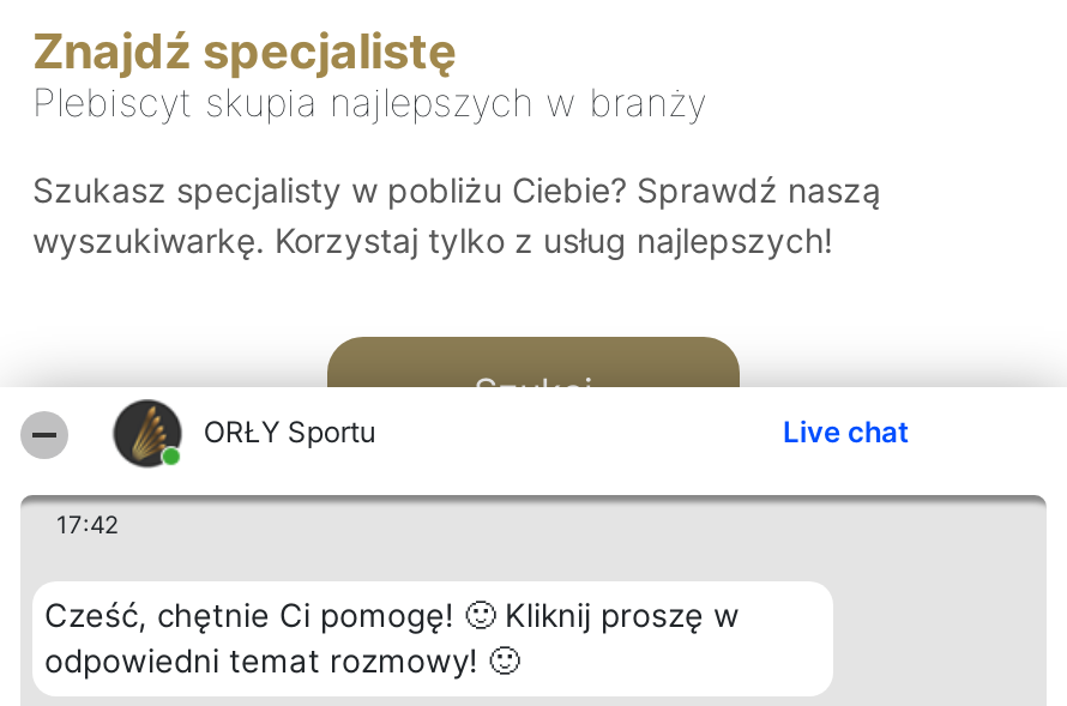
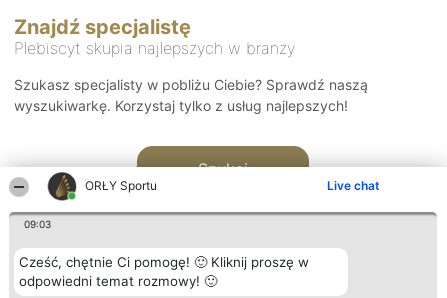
- 17:42
+ 09:03
